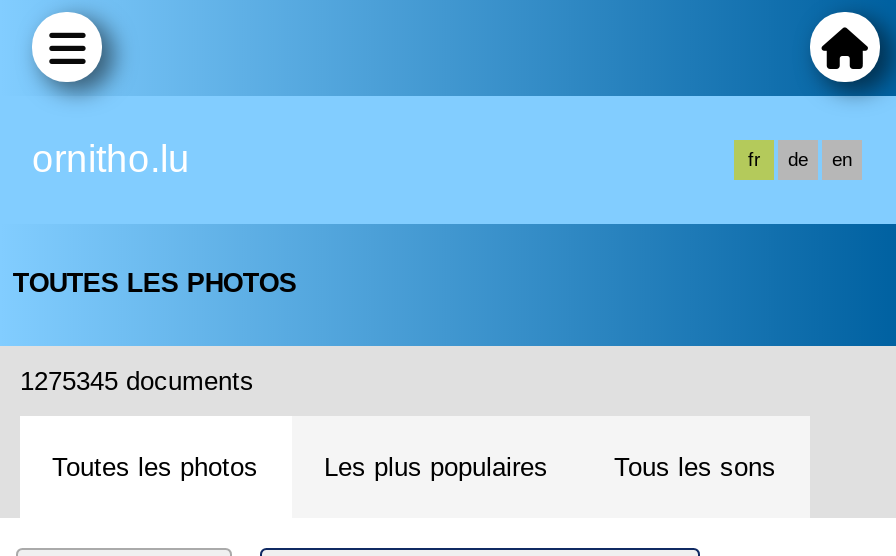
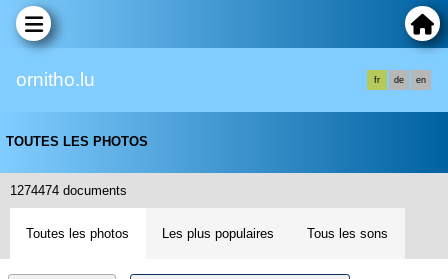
- 1275345 documents
+ 1274474 documents
